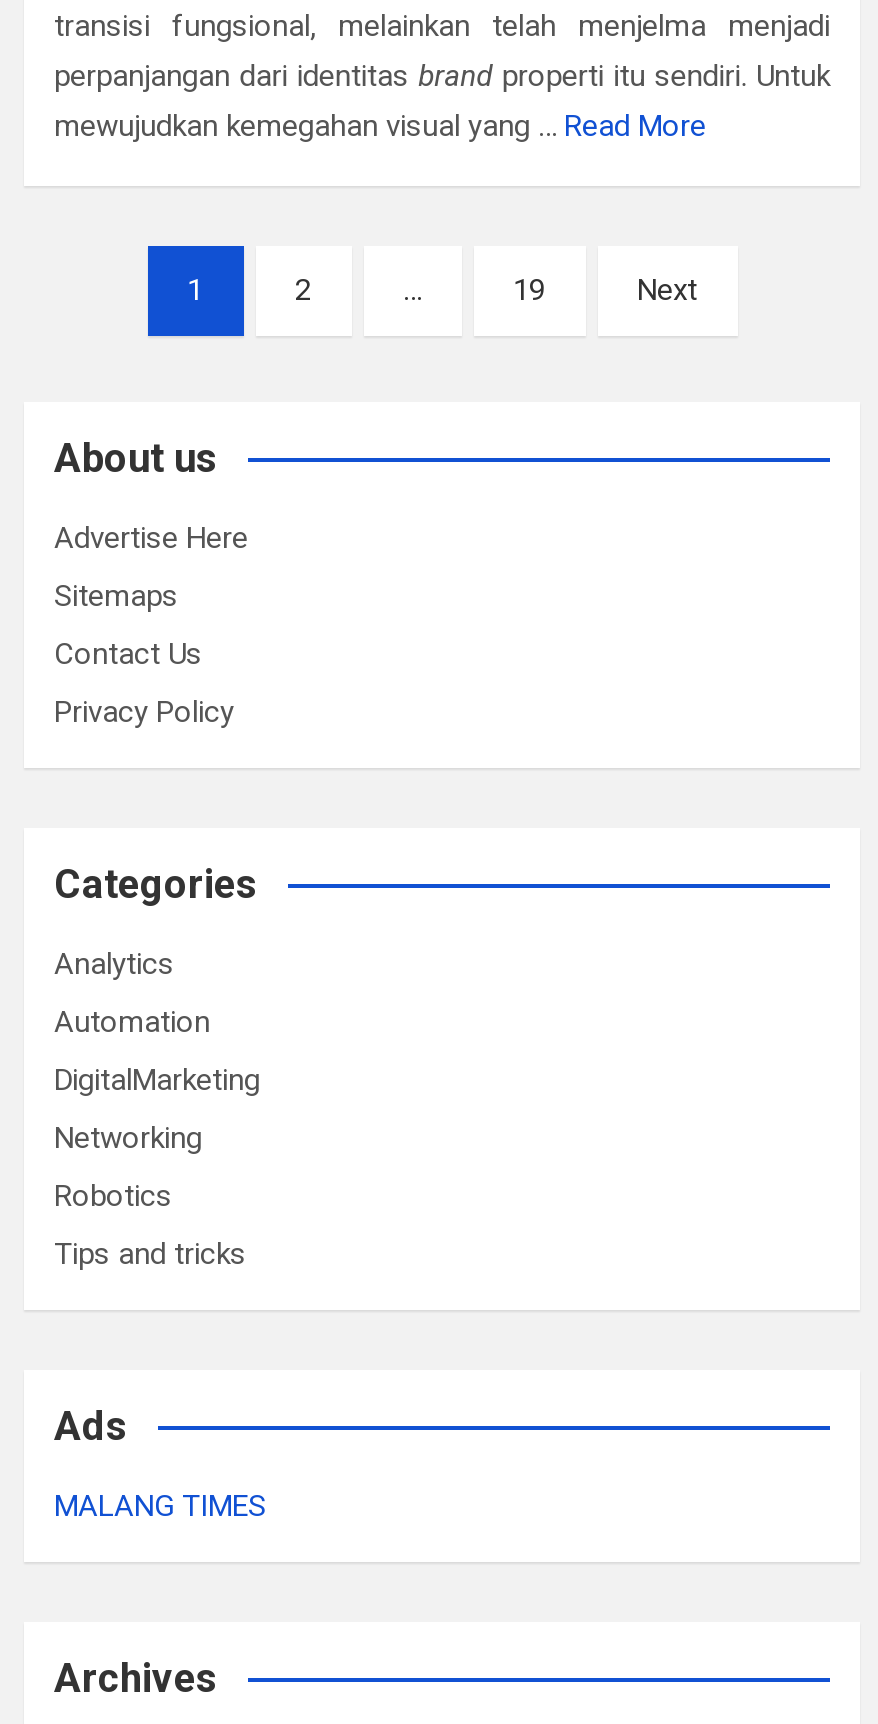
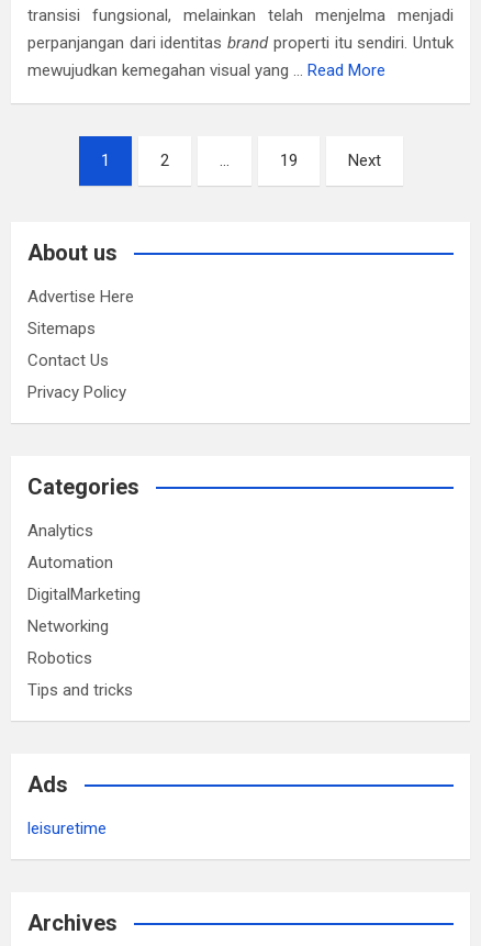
- MALANG TIMES
+ leisuretime
